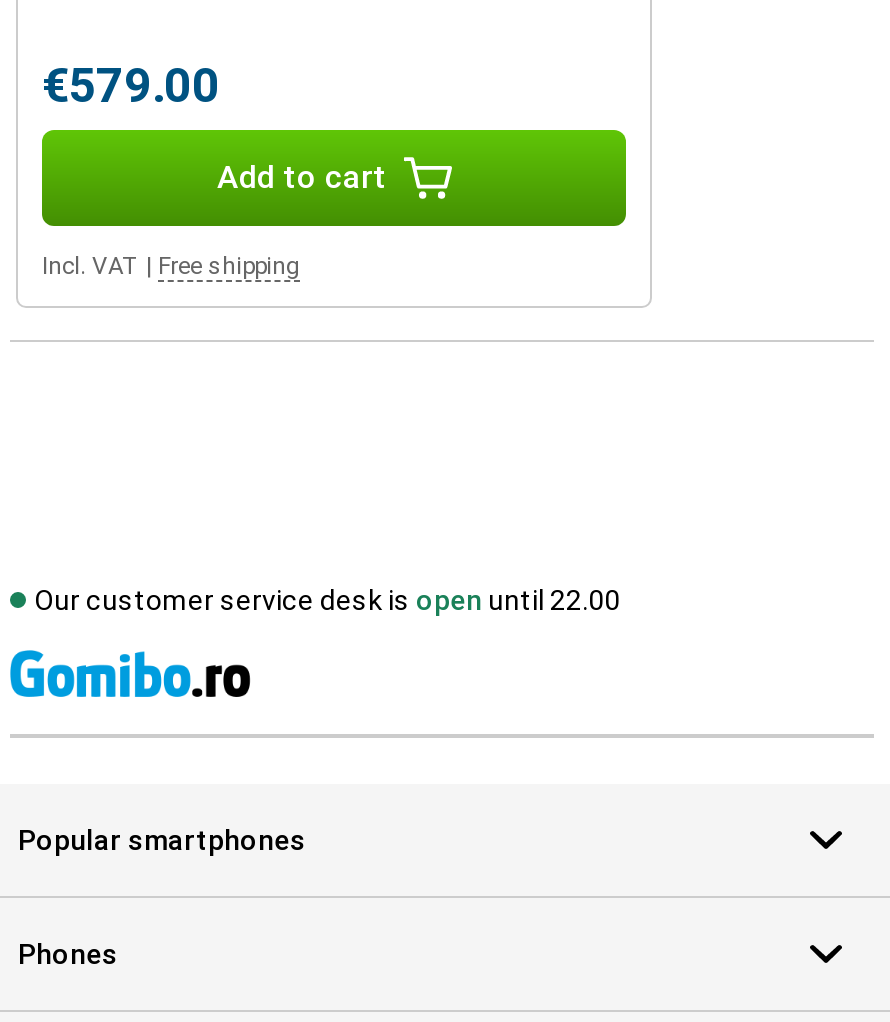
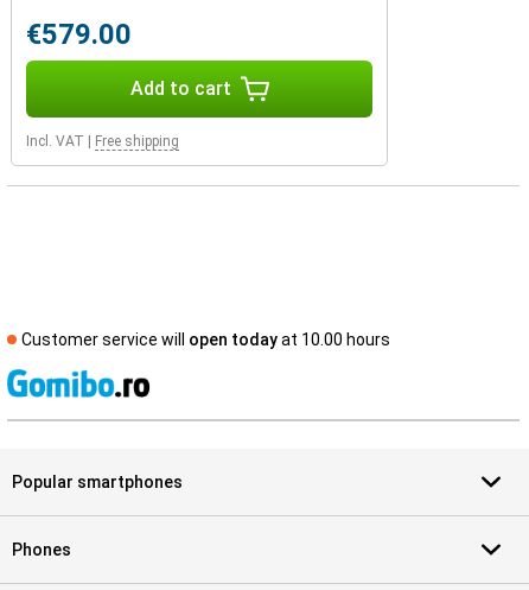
- Our customer service desk is open until 22.00
+ Customer service will open today at 10.00 hours
